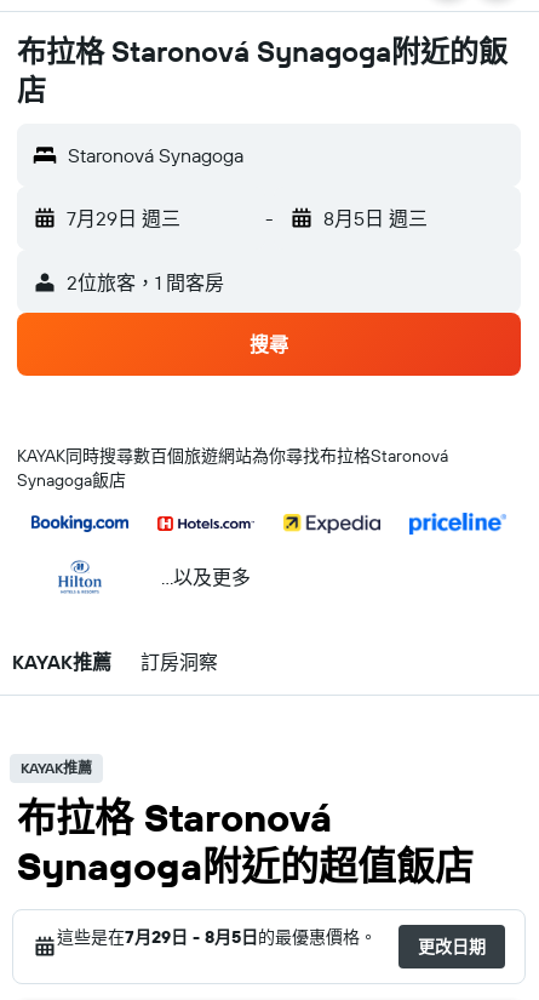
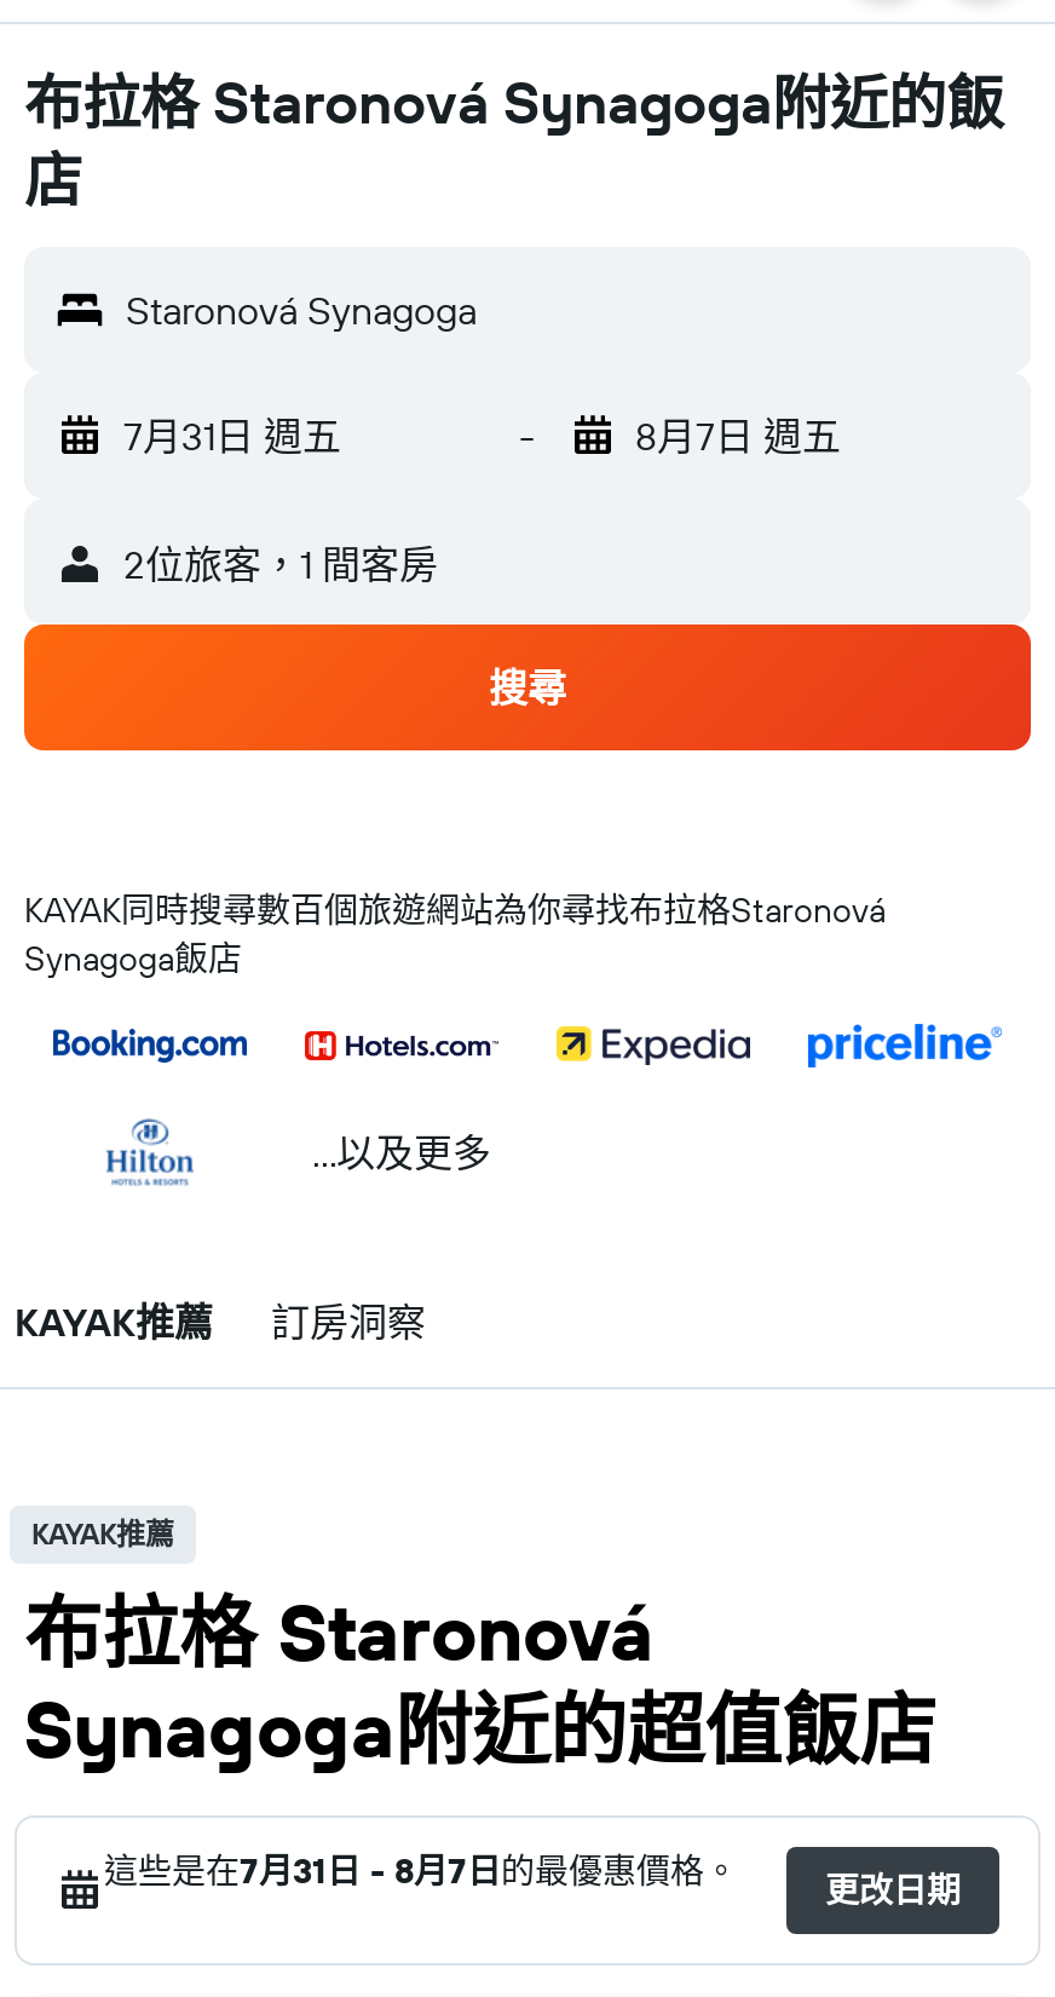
- 7月29日 週三
+ 7月31日 週五

- 8月5日 週三
+ 8月7日 週五

- 這些是在7月29日 - 8月5日的最優惠價格。
+ 這些是在7月31日 - 8月7日的最優惠價格。
